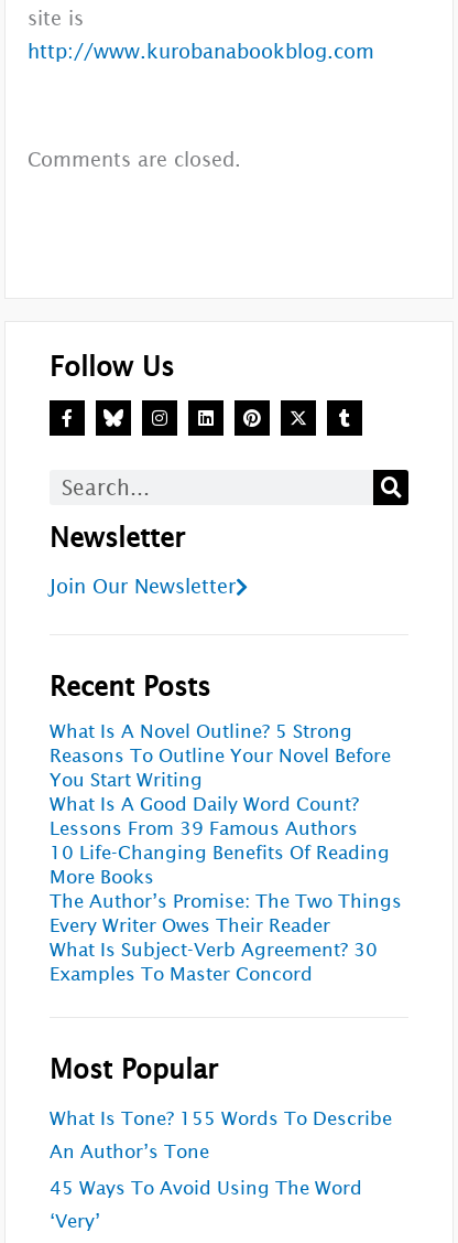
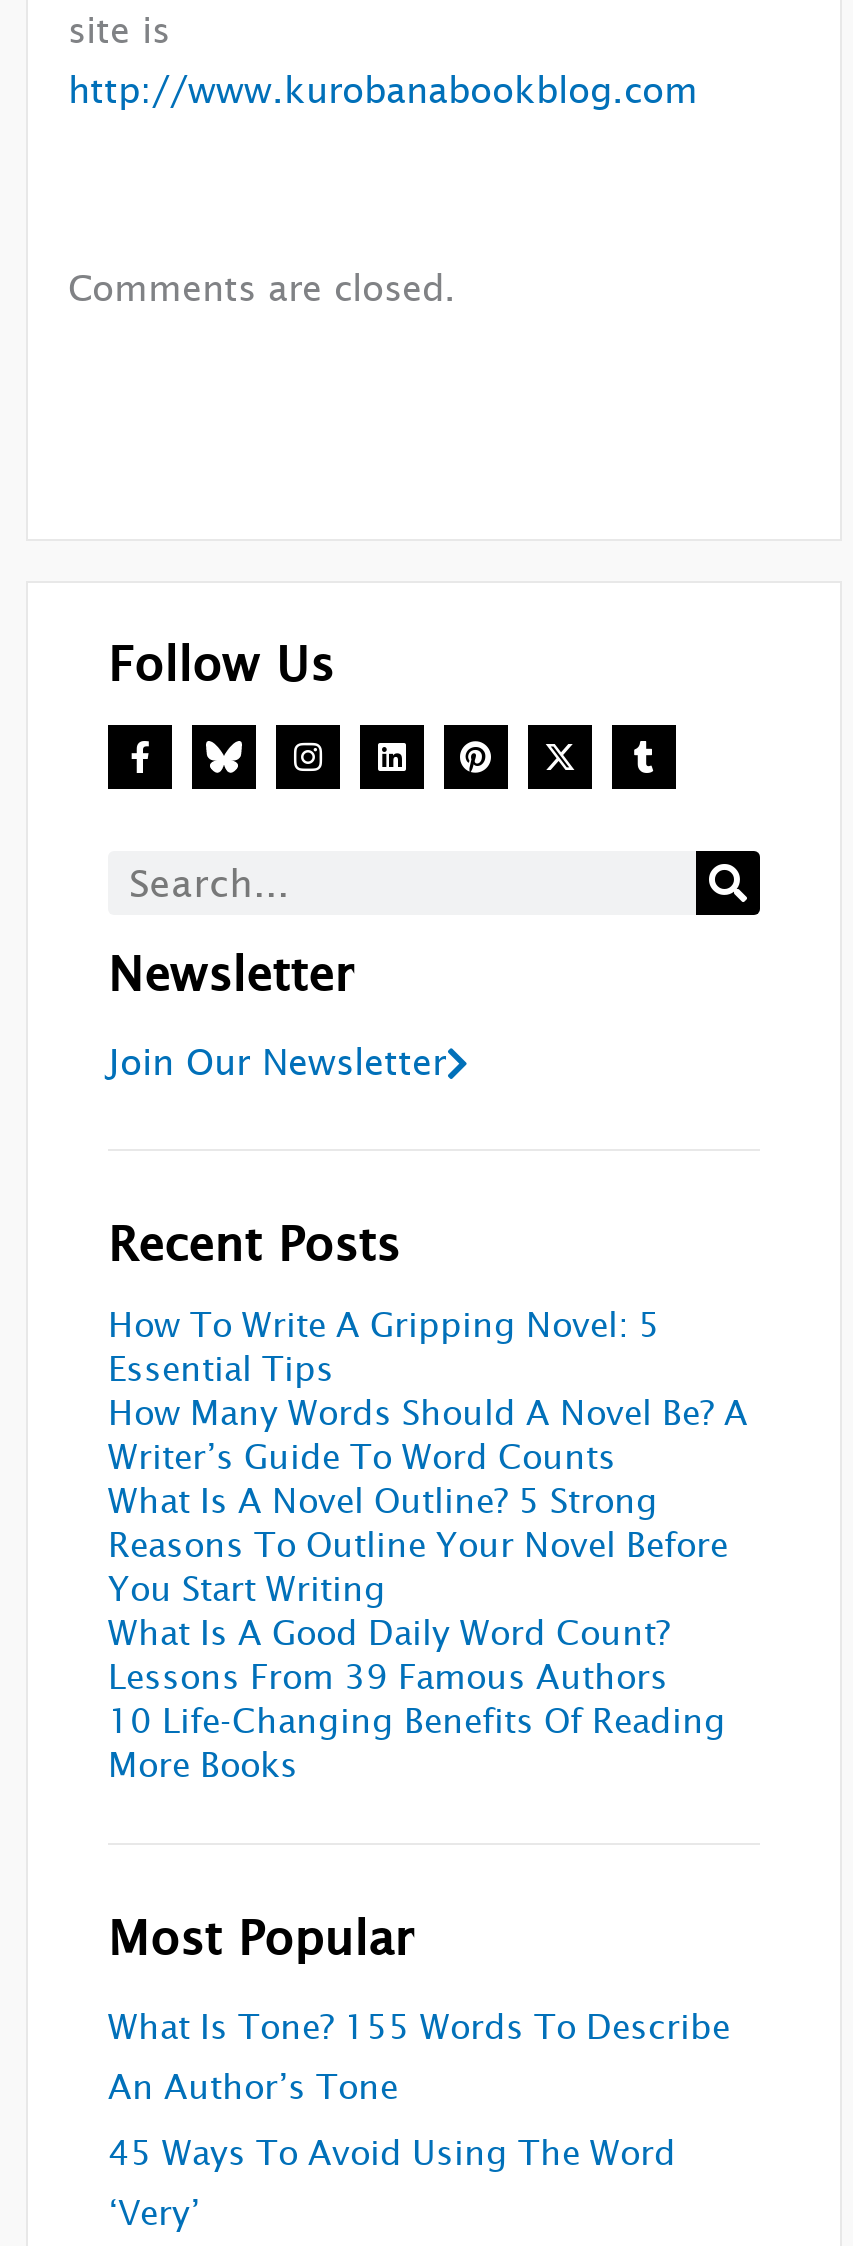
+ How To Write A Gripping Novel: 5
+ Essential Tips
+ How Many Words Should A Novel Be? A
+ Writer’s Guide To Word Counts

moved down: What Is A Novel Outline? 5 Strong | Reasons To Outline Your Novel Before | You Start Writing | What Is A Good Daily Word Count? | Lessons From 39 Famous Authors | 10 Life-Changing Benefits Of Reading | More Books

- The Author’s Promise: The Two Things
- Every Writer Owes Their Reader
- What Is Subject-Verb Agreement? 30
- Examples To Master Concord
